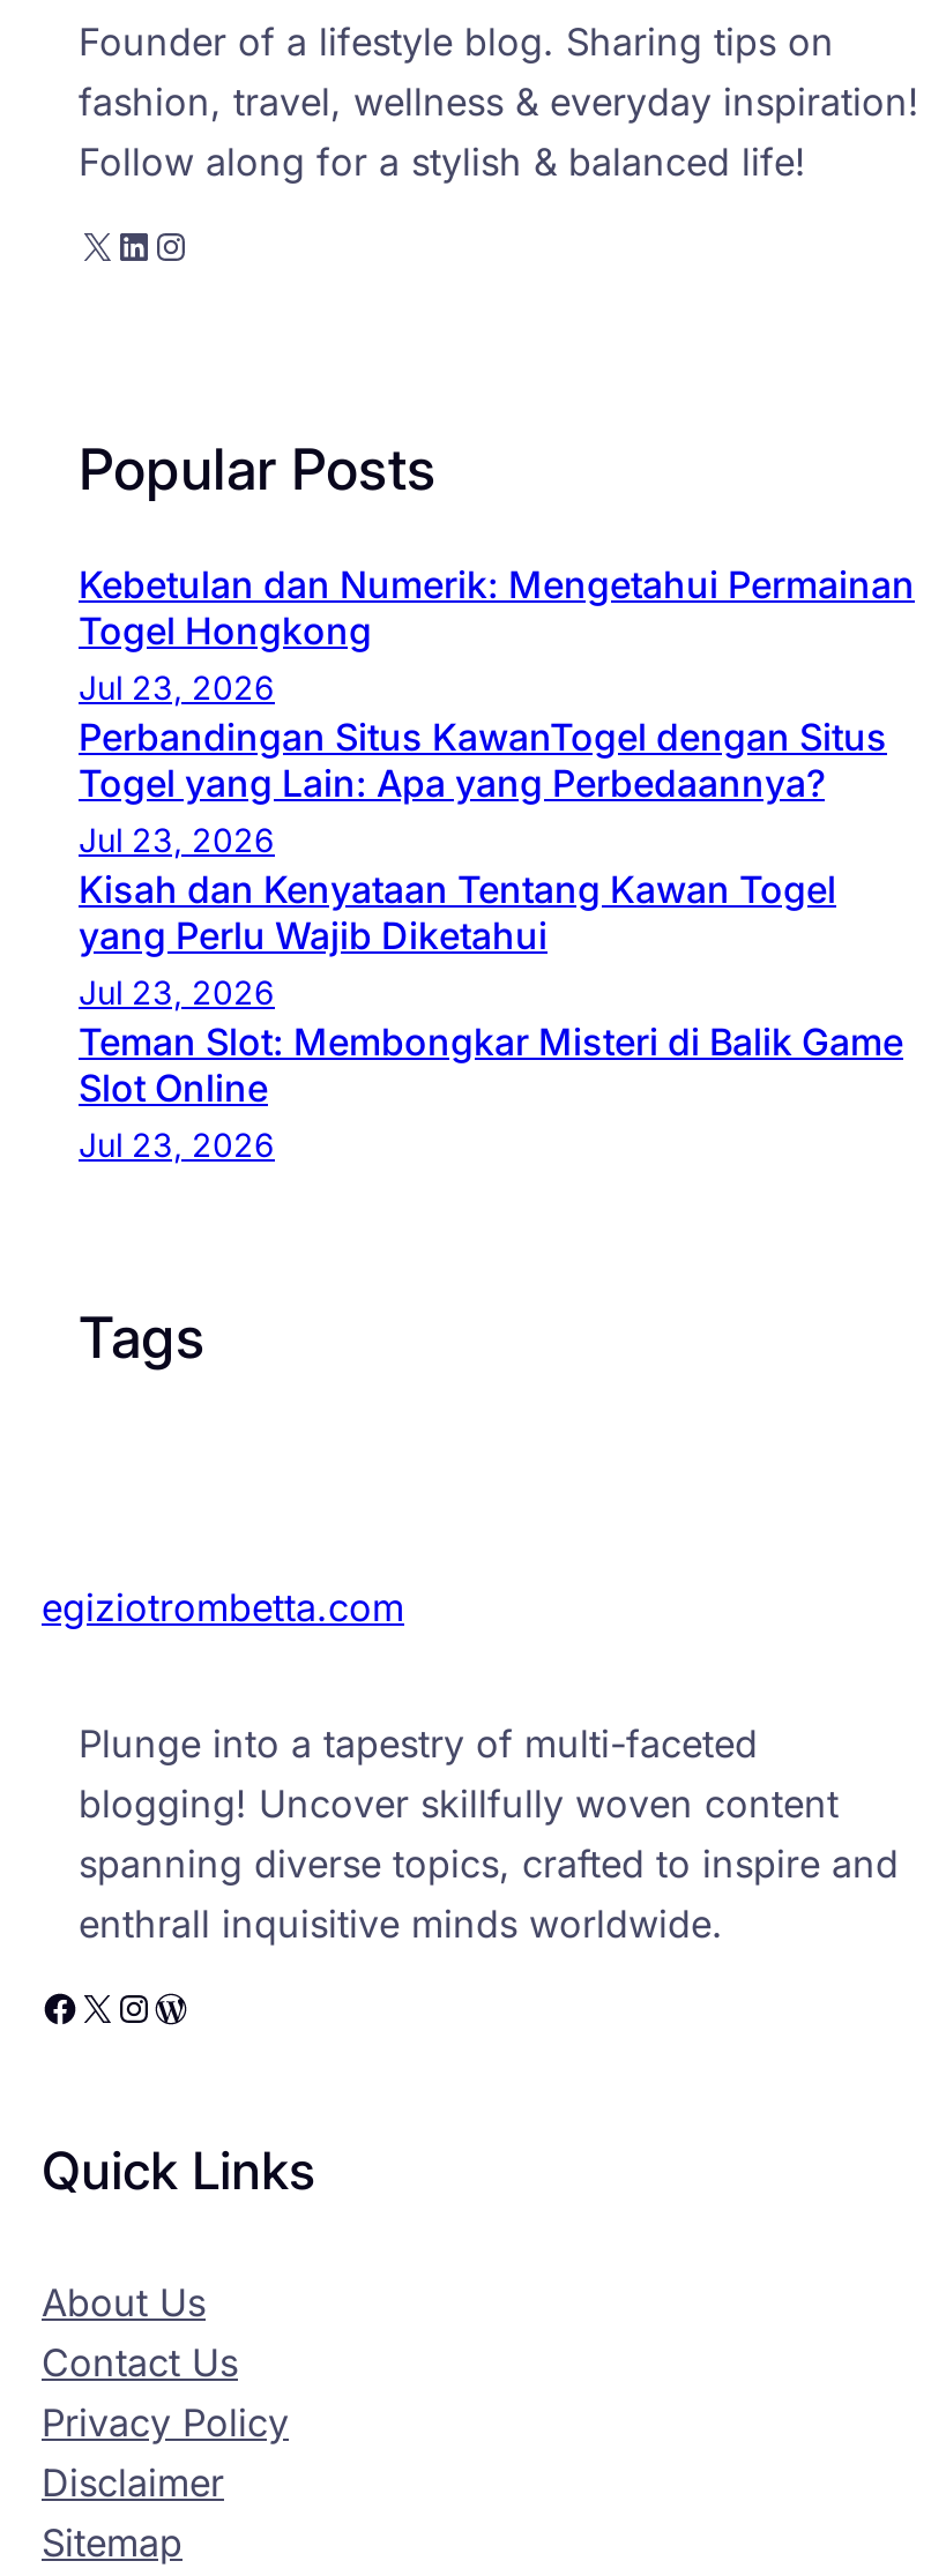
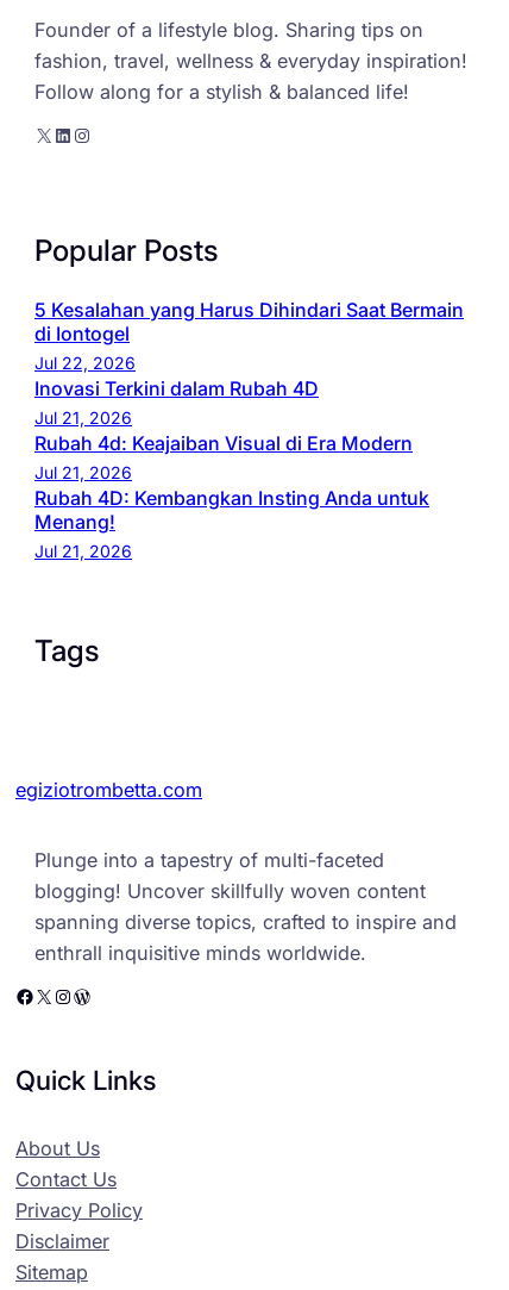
- Kebetulan dan Numerik: Mengetahui Permainan
- Togel Hongkong
- Jul 23, 2026
- Perbandingan Situs KawanTogel dengan Situs
- Togel yang Lain: Apa yang Perbedaannya?
- Jul 23, 2026
- Kisah dan Kenyataan Tentang Kawan Togel
- yang Perlu Wajib Diketahui
- Jul 23, 2026
- Teman Slot: Membongkar Misteri di Balik Game
- Slot Online
- Jul 23, 2026
+ 5 Kesalahan yang Harus Dihindari Saat Bermain
+ di Iontogel
+ Jul 22, 2026
+ Inovasi Terkini dalam Rubah 4D
+ Jul 21, 2026
+ Rubah 4d: Keajaiban Visual di Era Modern
+ Jul 21, 2026
+ Rubah 4D: Kembangkan Insting Anda untuk
+ Menang!
+ Jul 21, 2026
